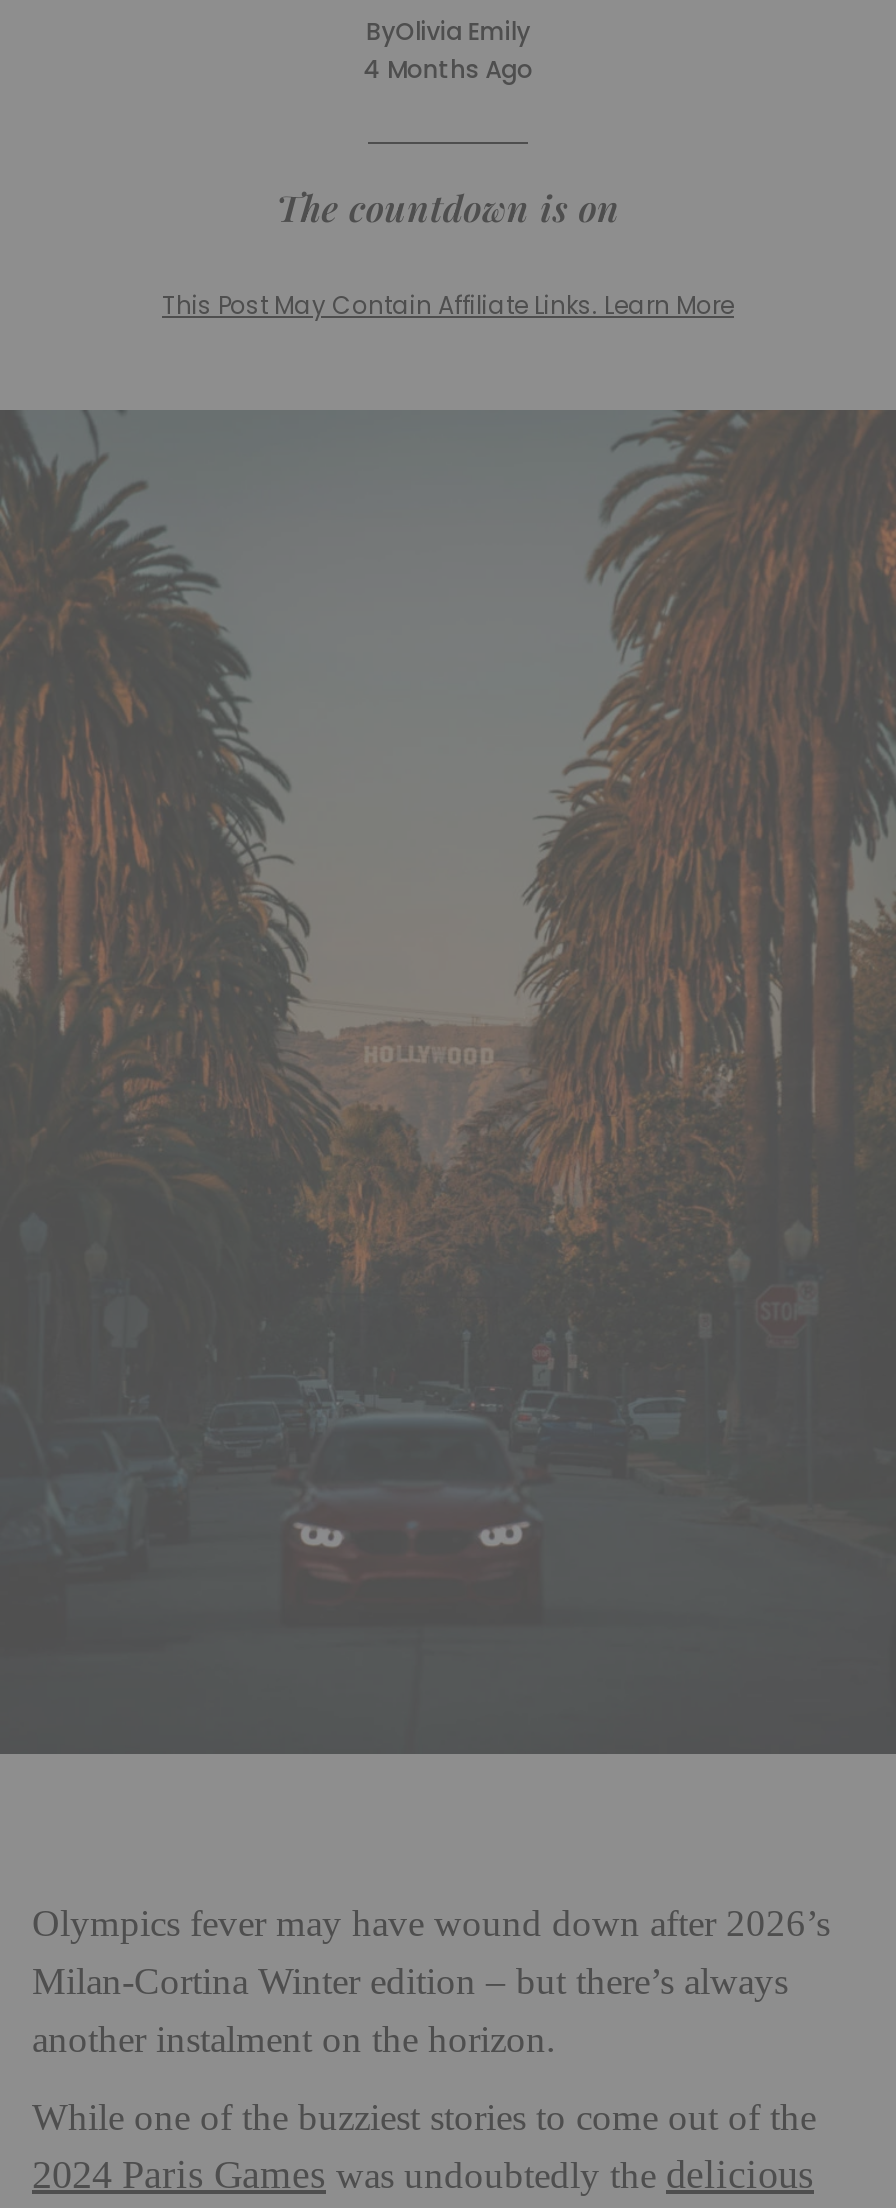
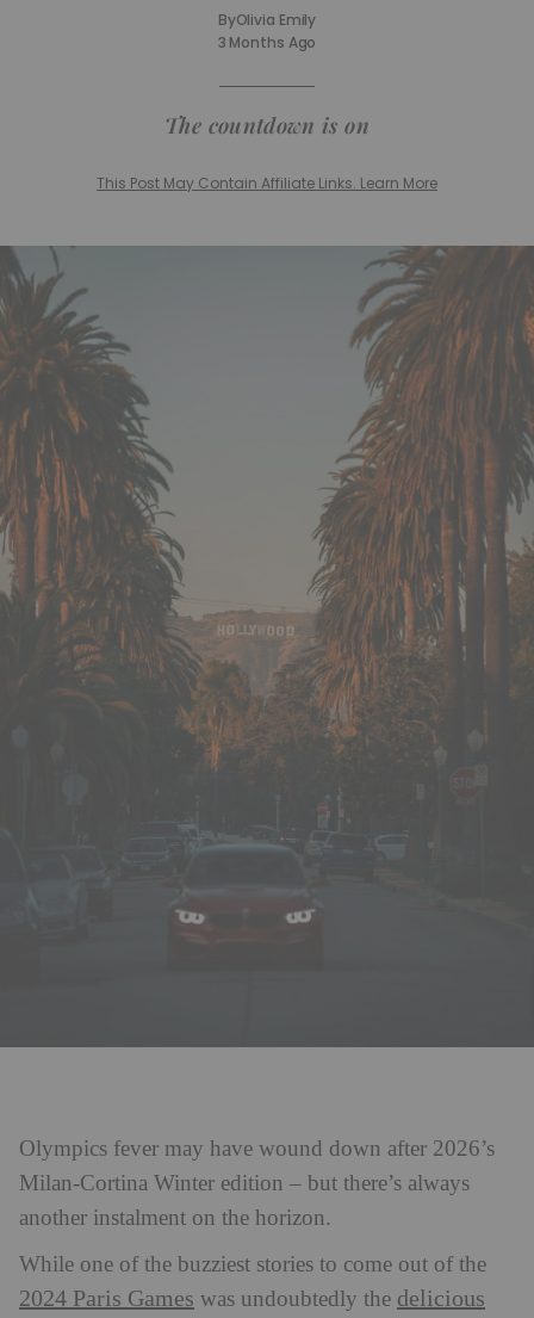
- 4 Months Ago
+ 3 Months Ago
